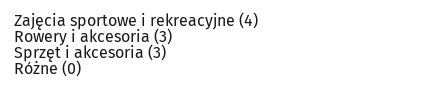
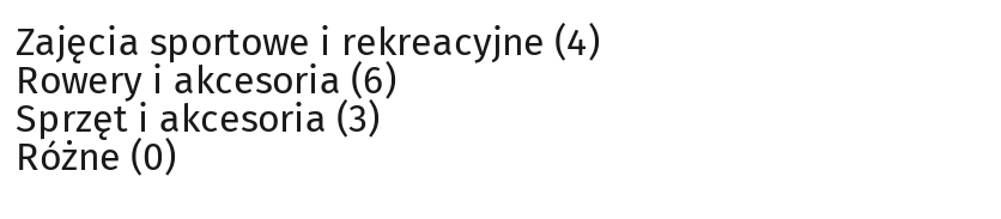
- Rowery i akcesoria(3)
+ Rowery i akcesoria(6)
